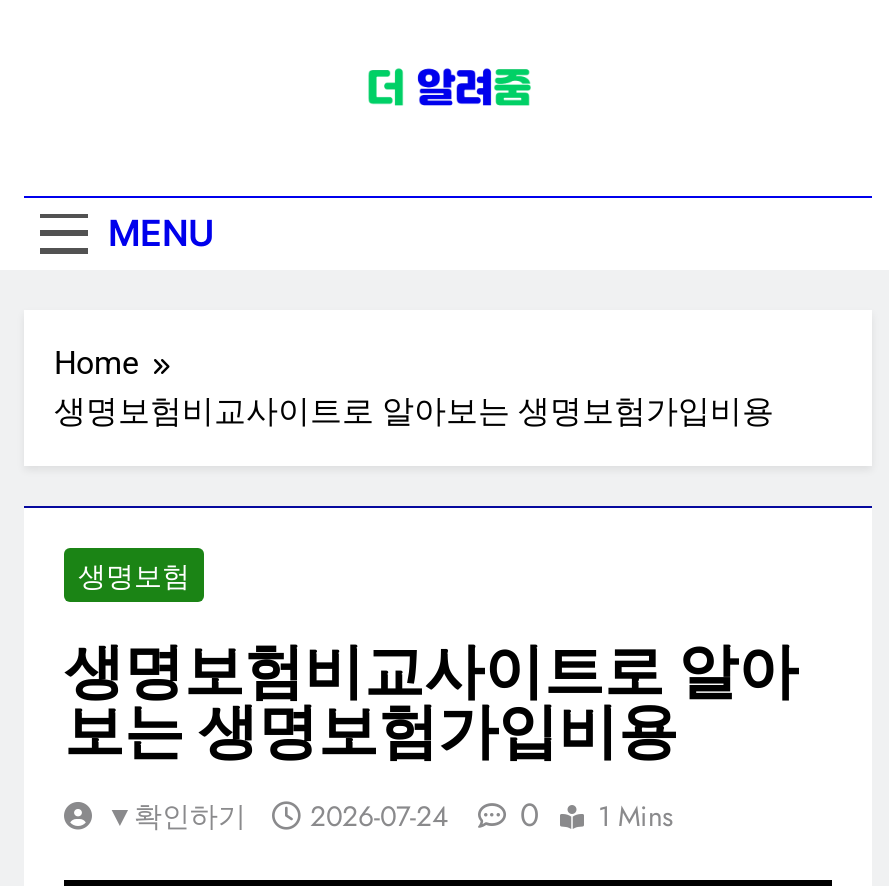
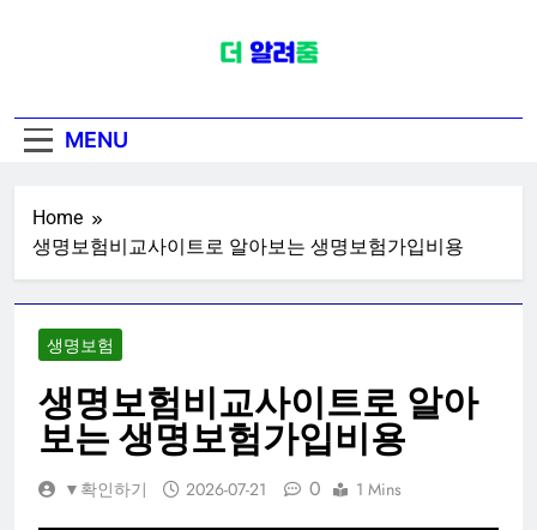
- 2026-07-24
+ 2026-07-21
